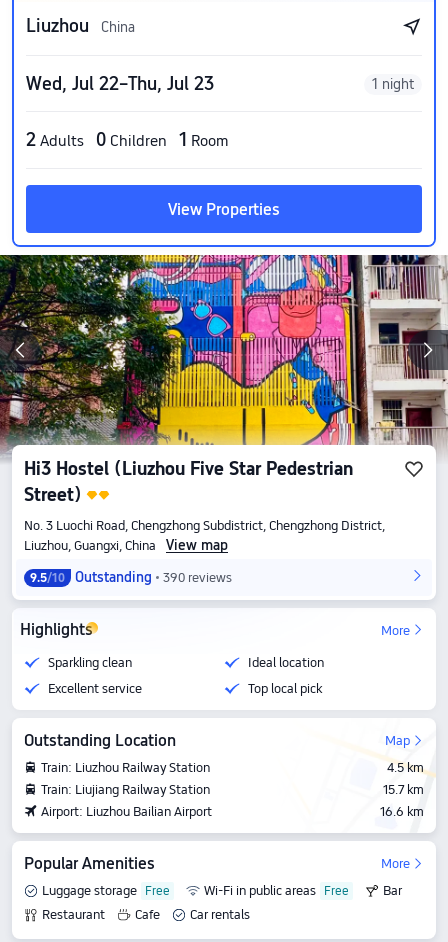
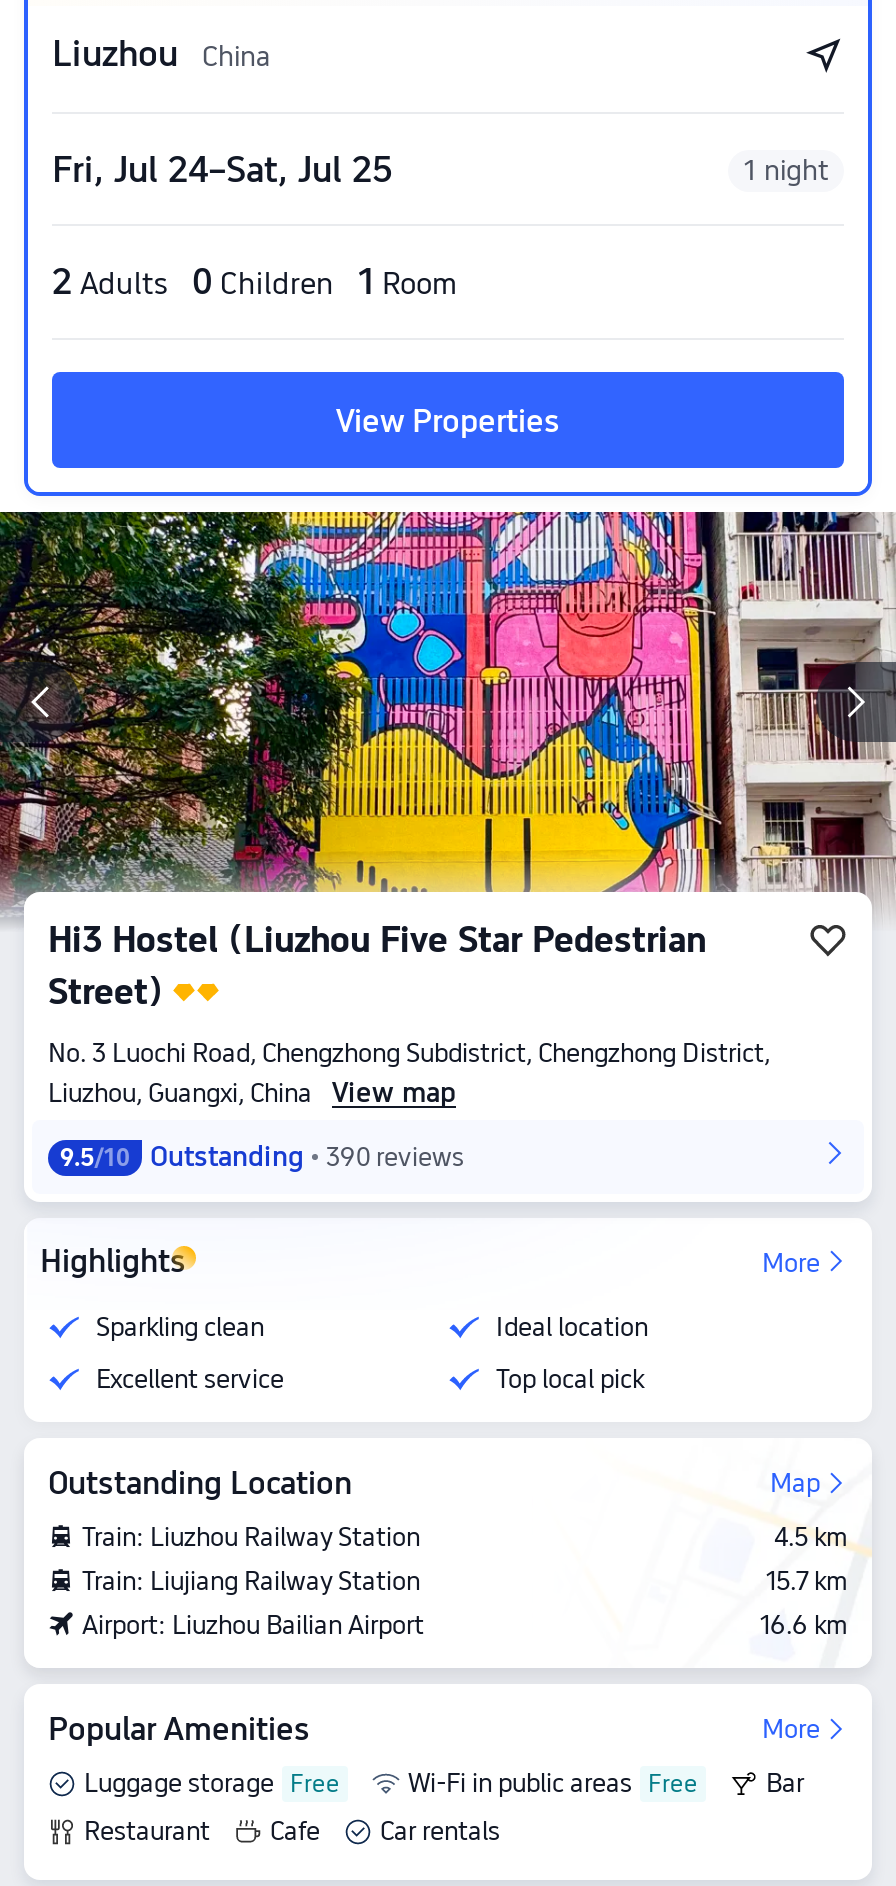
- Wed, Jul 22–Thu, Jul 23
+ Fri, Jul 24–Sat, Jul 25
